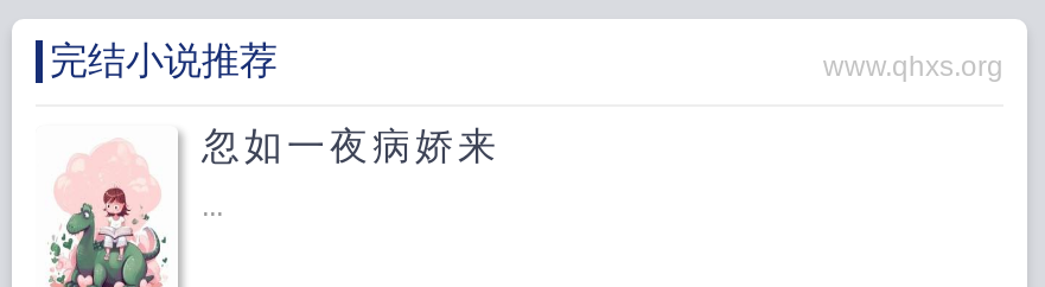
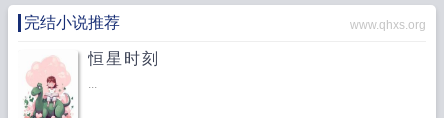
- 忽如一夜病娇来
+ 恒星时刻
